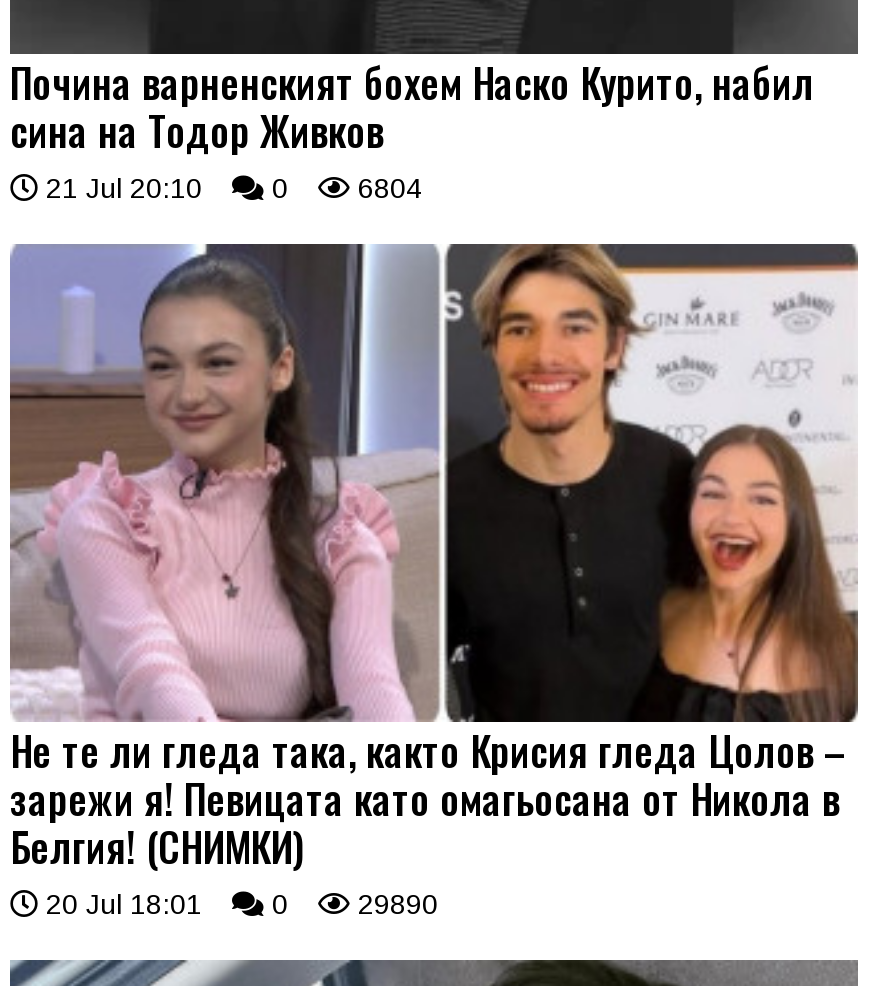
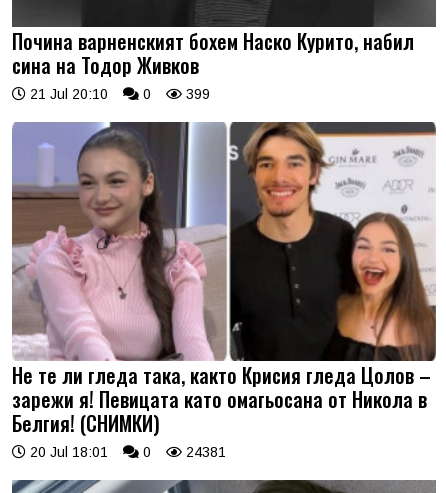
- 21 Jul 20:10 0 6804
+ 21 Jul 20:10 0 399

- 20 Jul 18:01 0 29890
+ 20 Jul 18:01 0 24381
